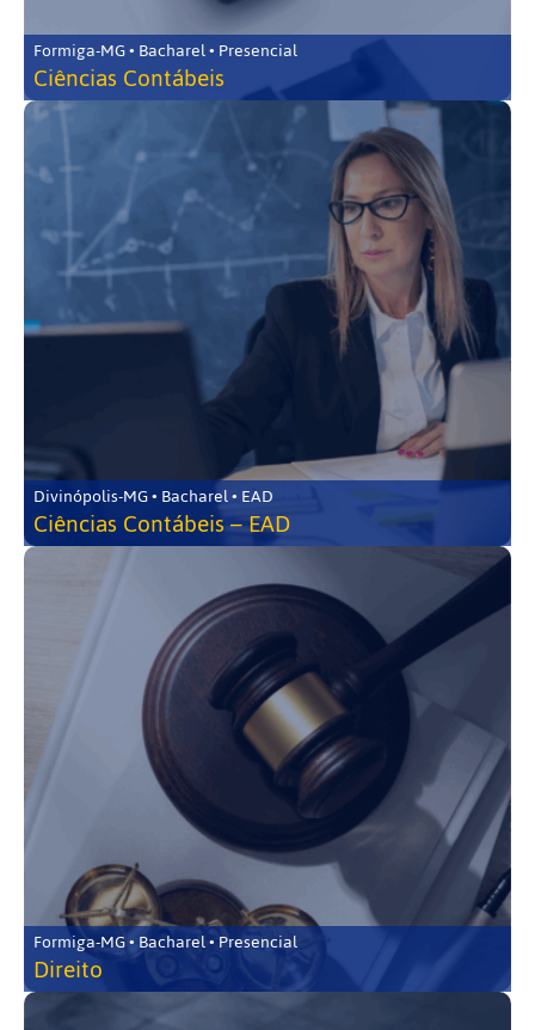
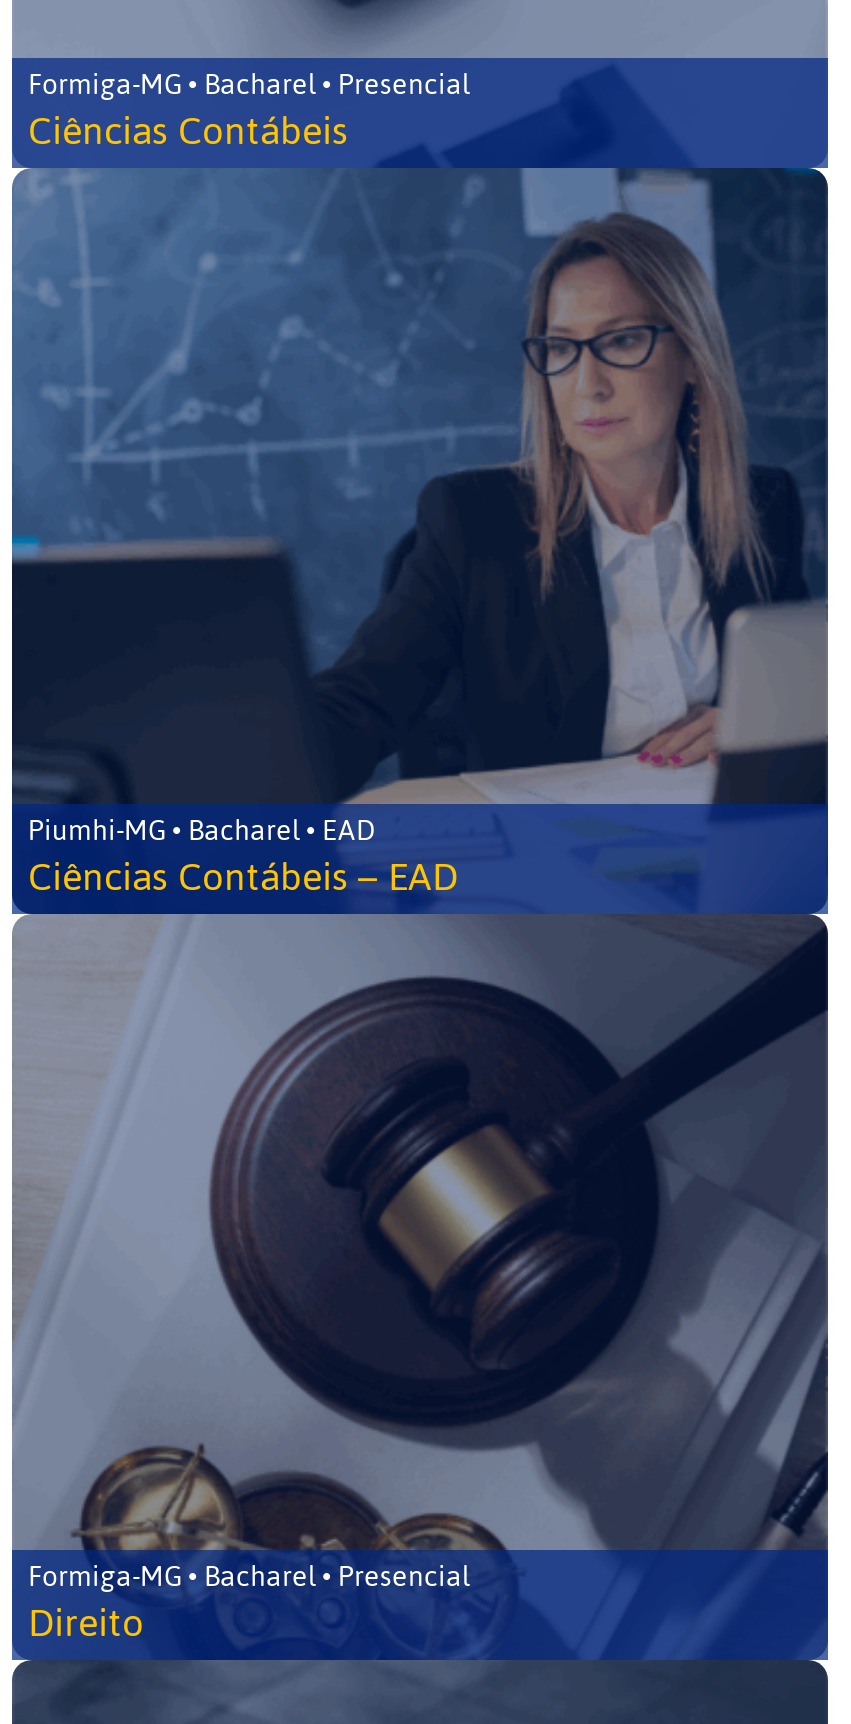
- Divinópolis-MG • Bacharel • EAD
+ Piumhi-MG • Bacharel • EAD
